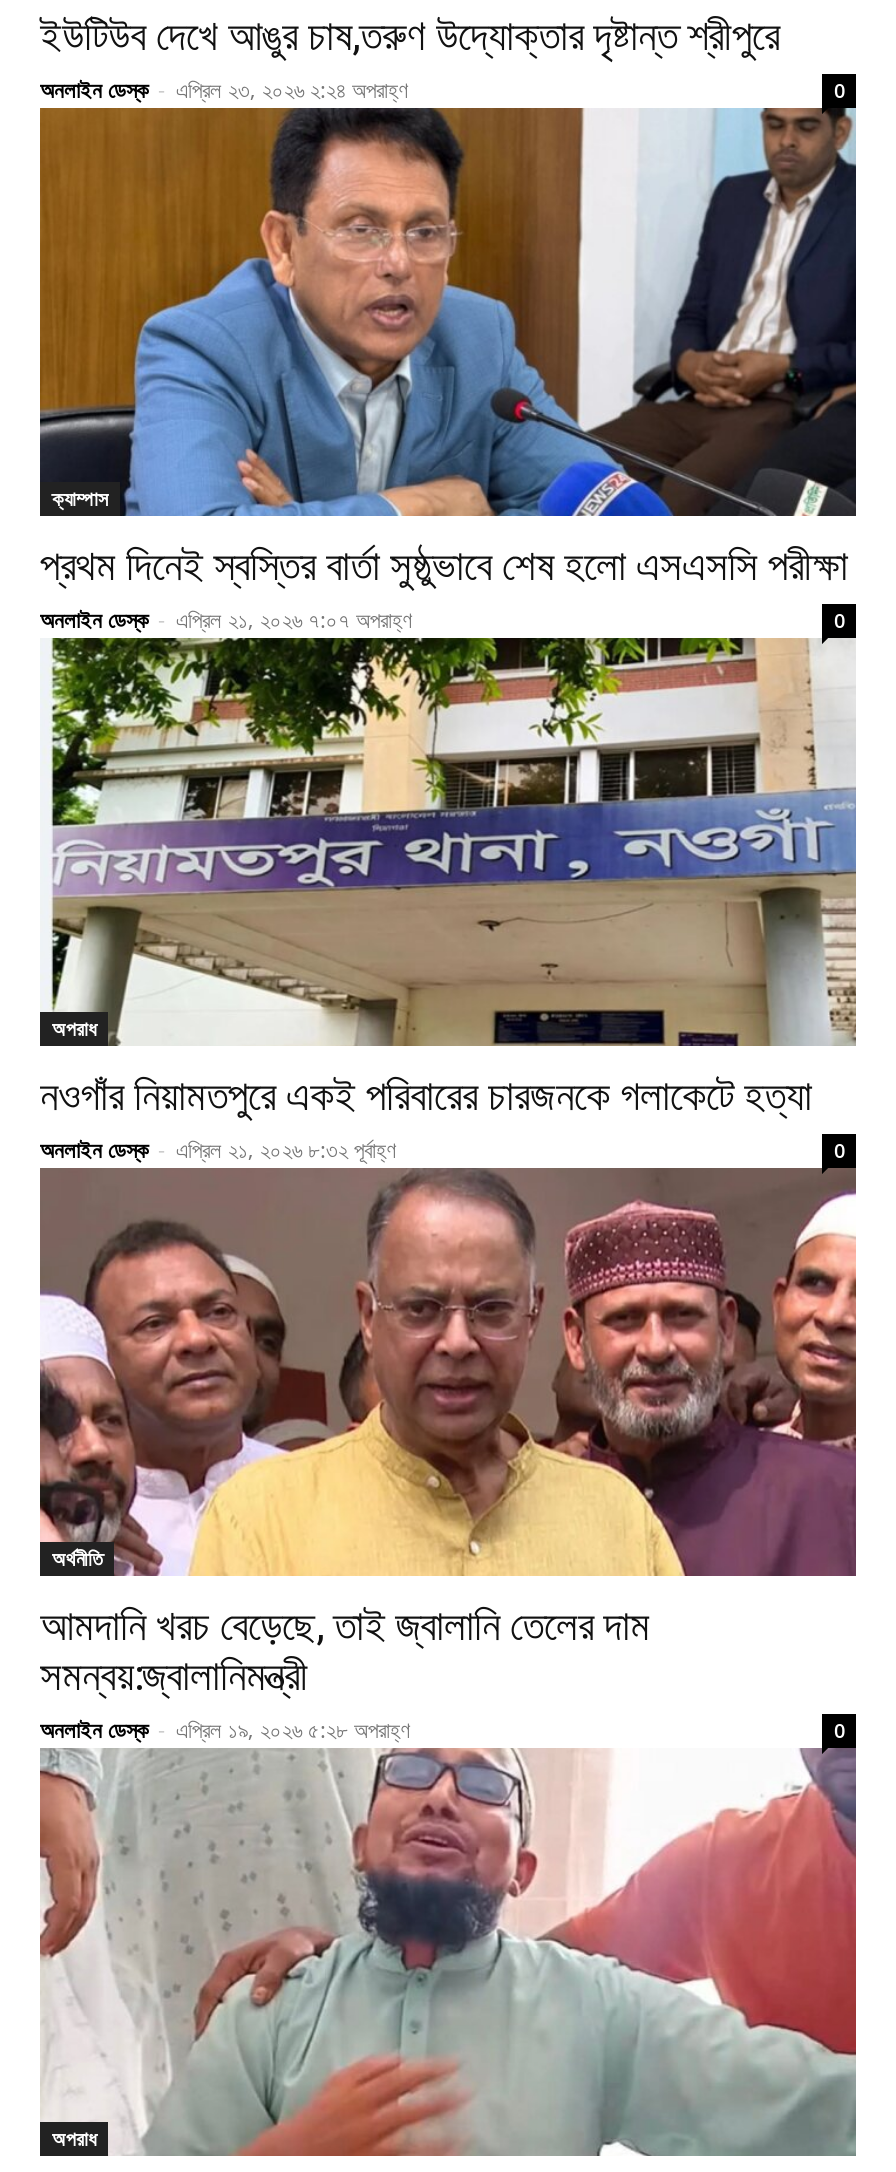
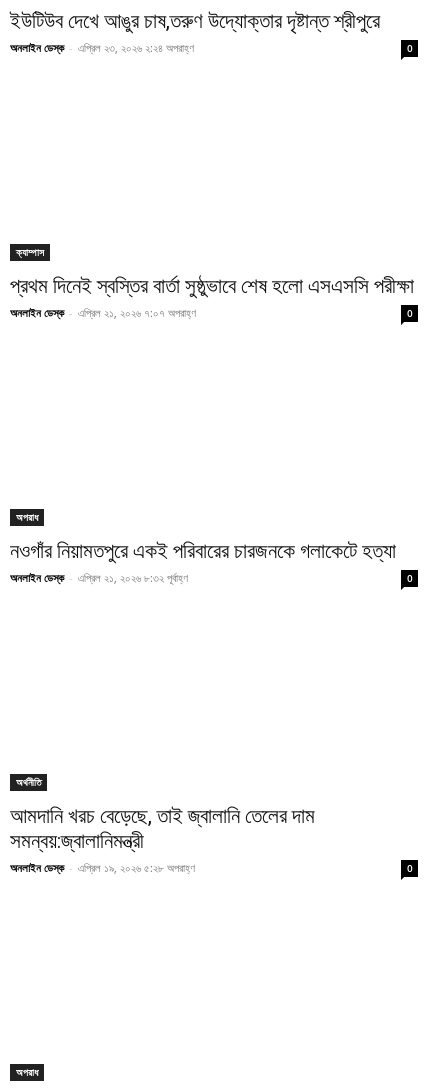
- [image]

- [image]

- [image]

- [image]
